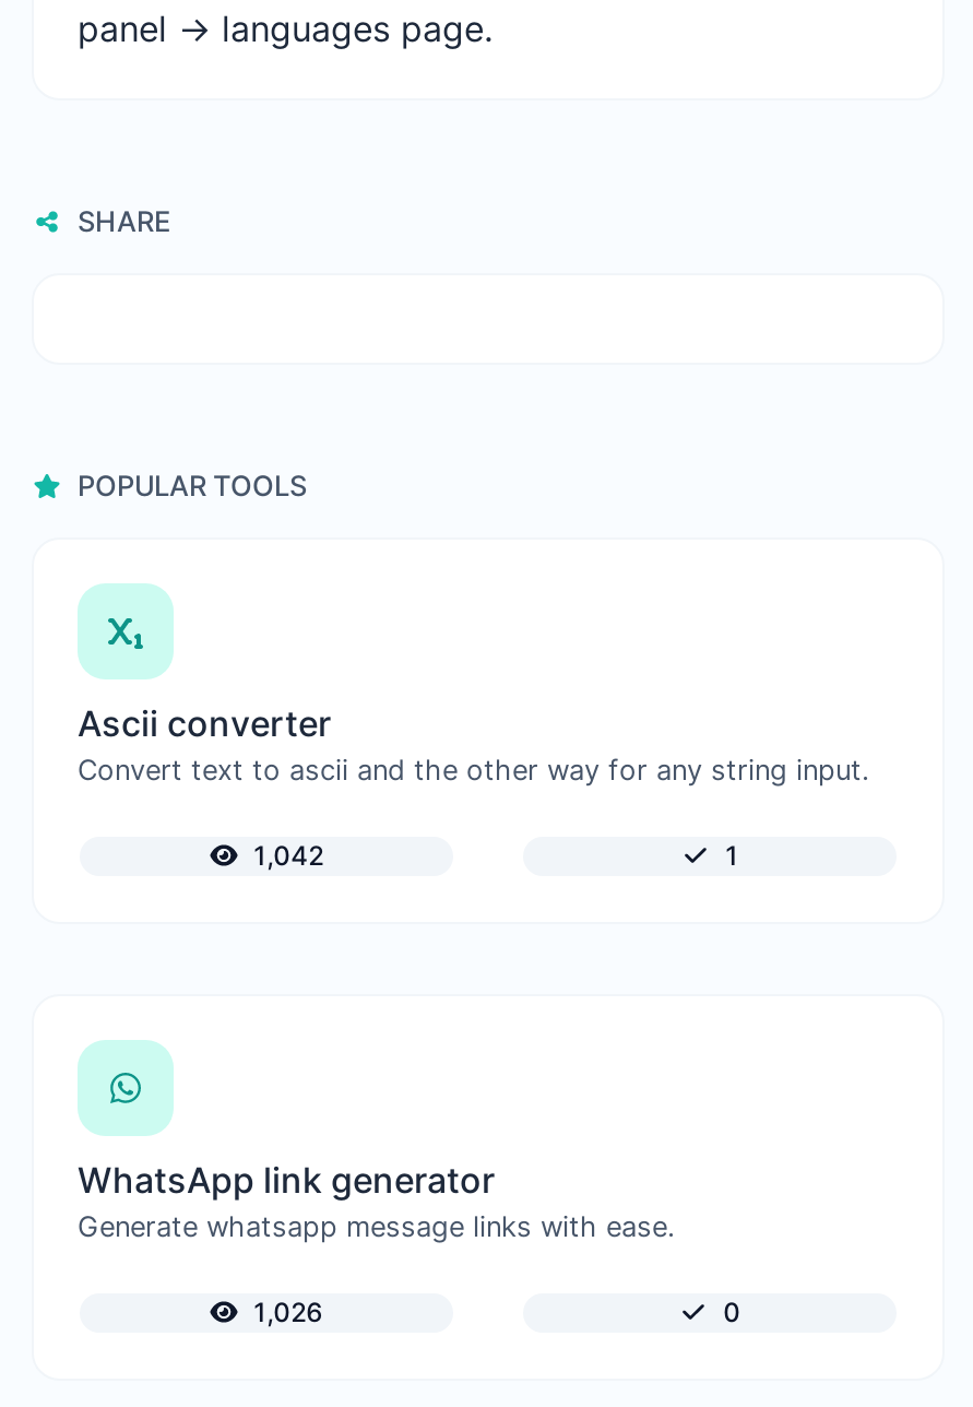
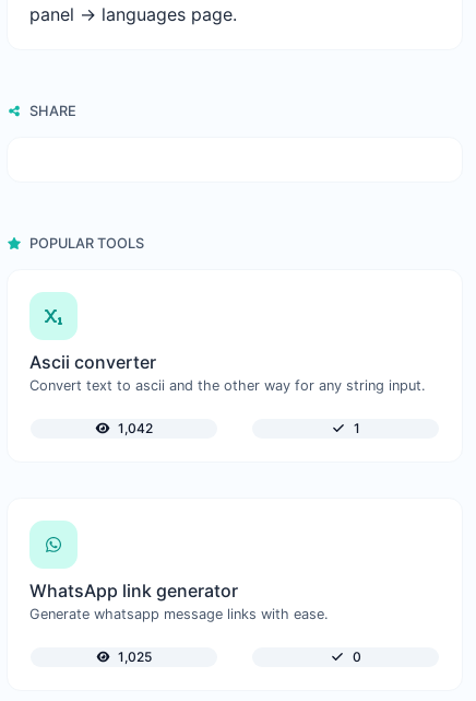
- 1,026
+ 1,025
